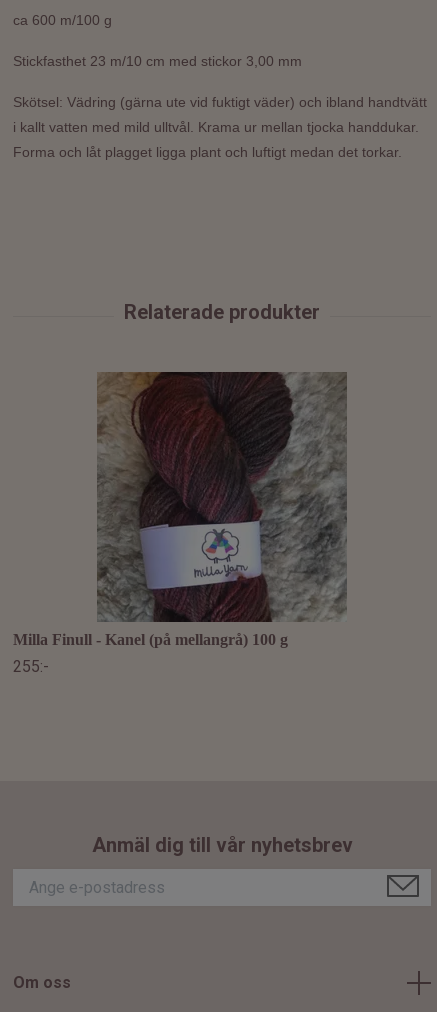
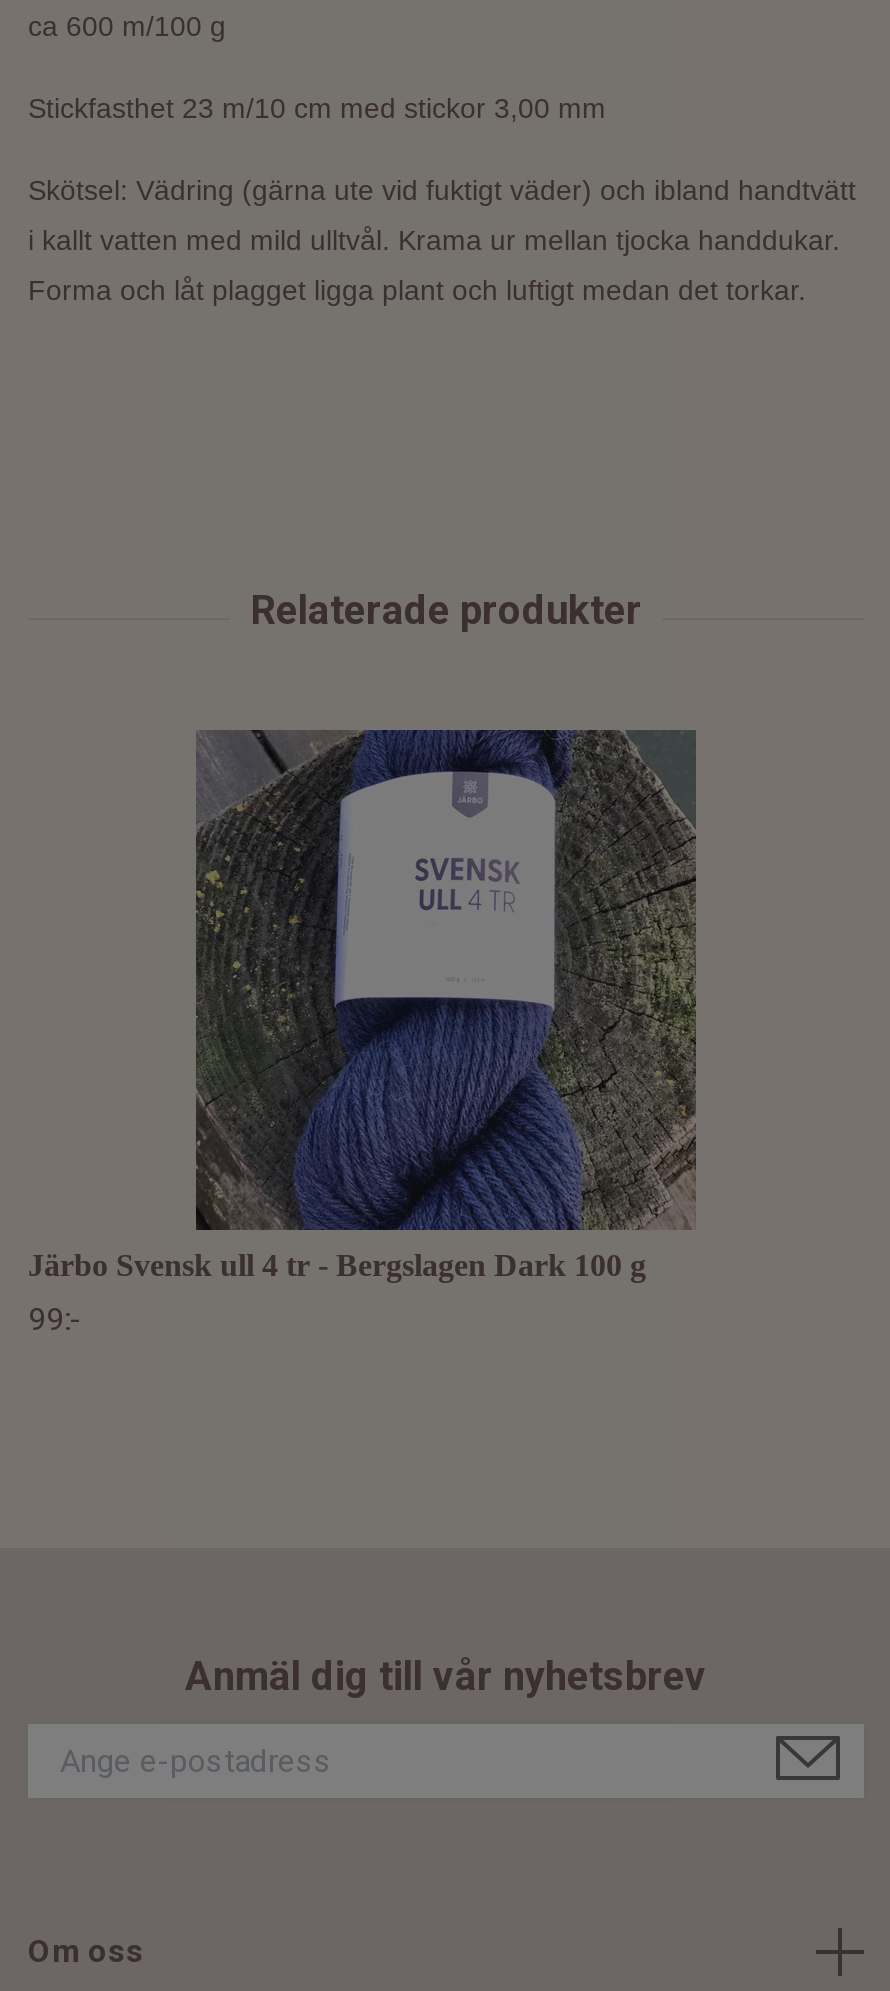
- [image]
- Milla Finull - Kanel (på mellangrå) 100 g
+ [image]
+ Järbo Svensk ull 4 tr - Bergslagen Dark 100 g

- 255:-
+ 99:-
